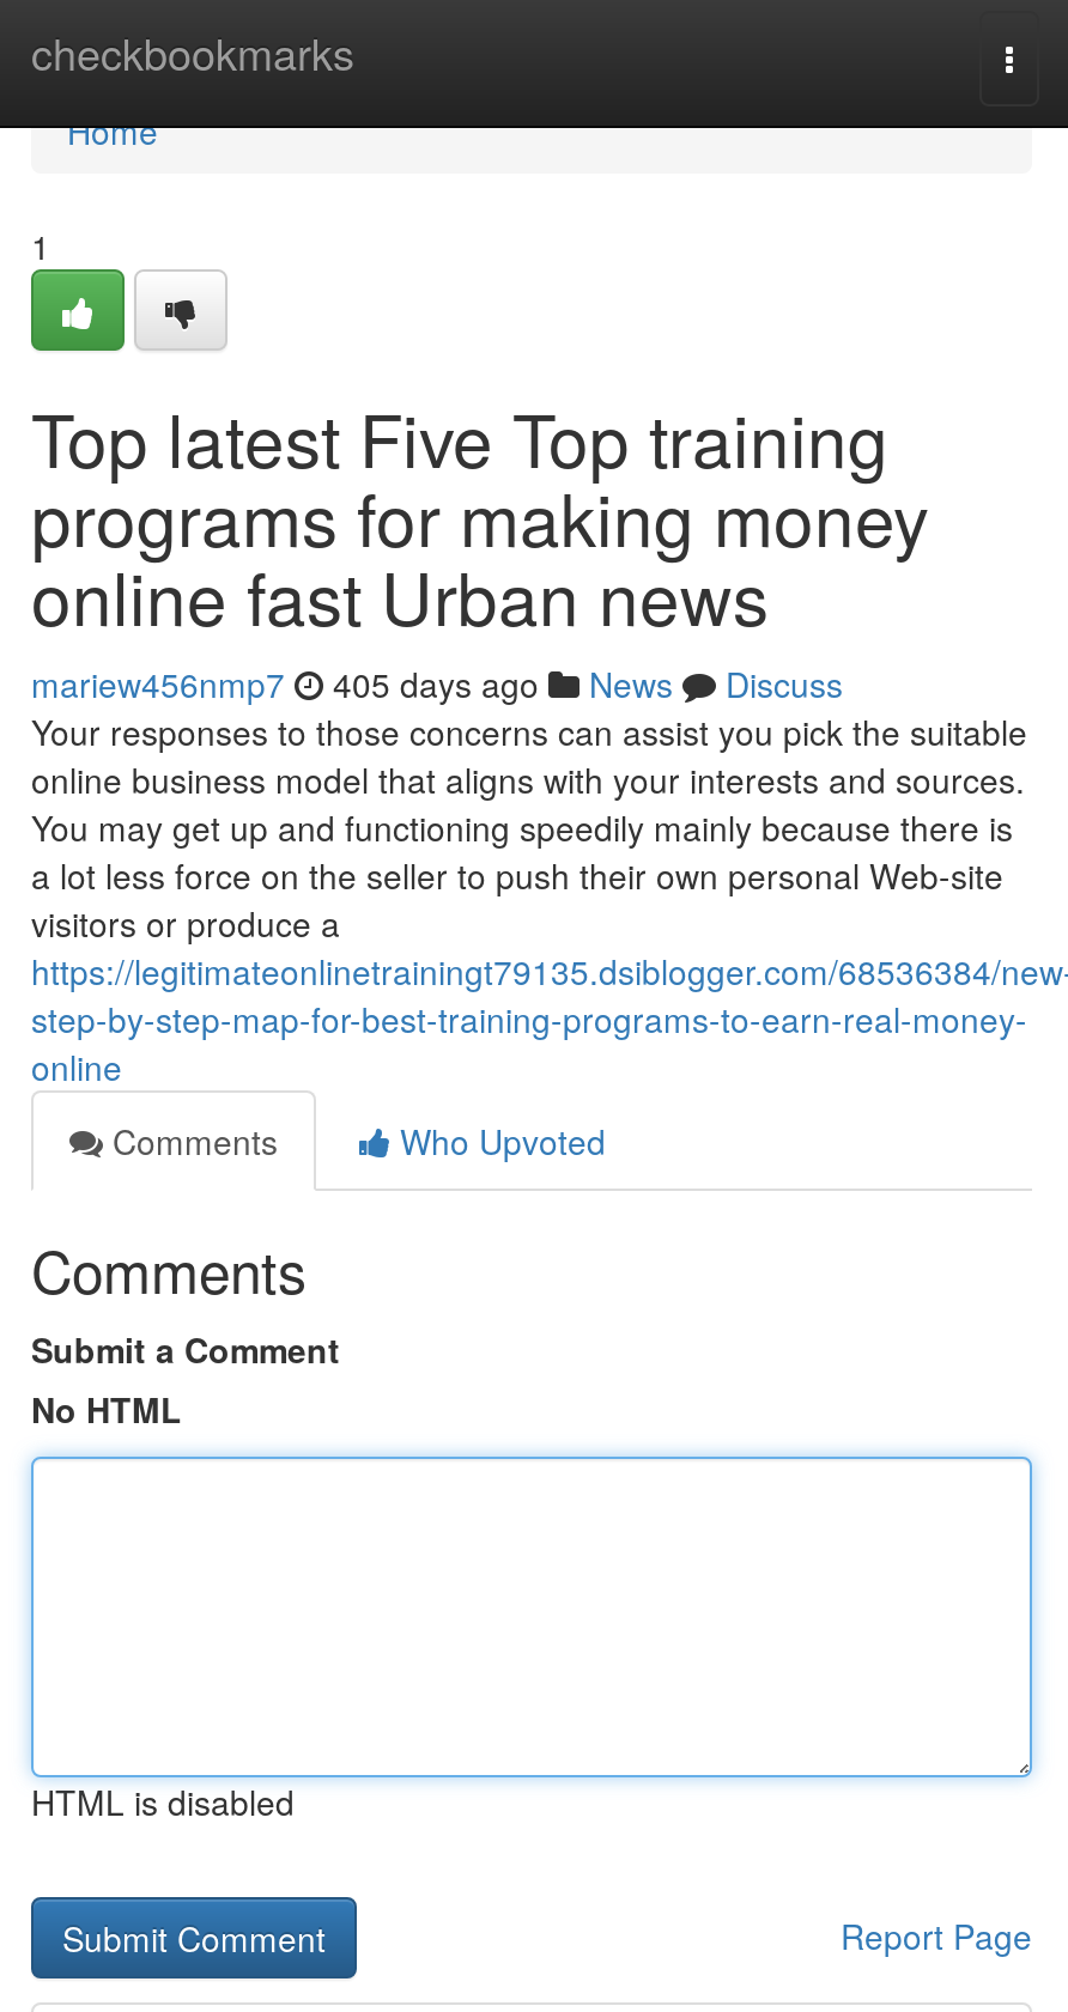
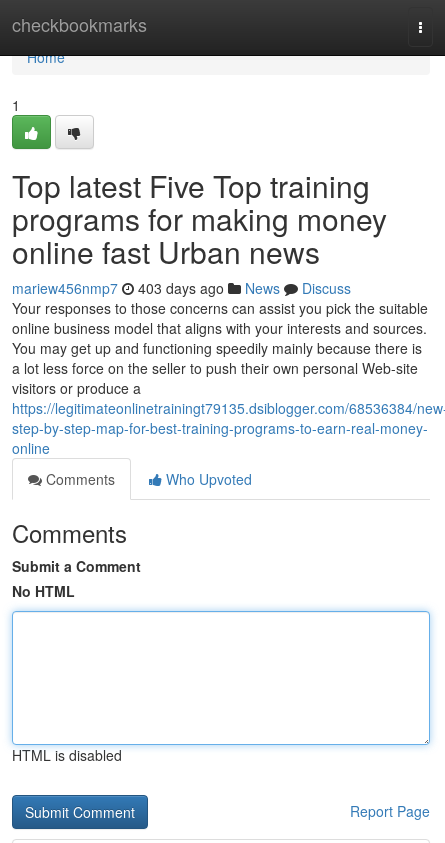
- mariew456nmp7 405 days ago News Discuss
+ mariew456nmp7 403 days ago News Discuss
